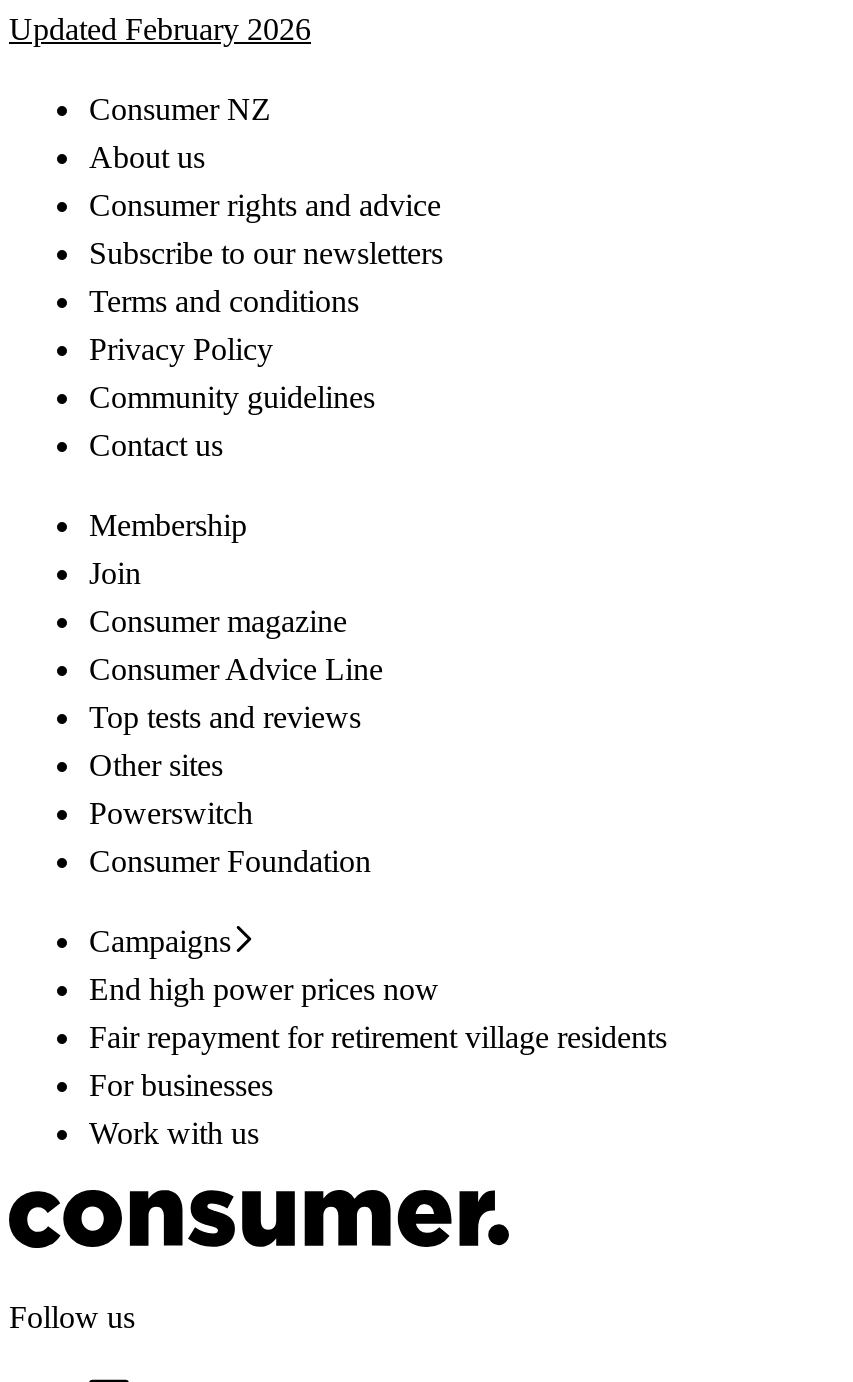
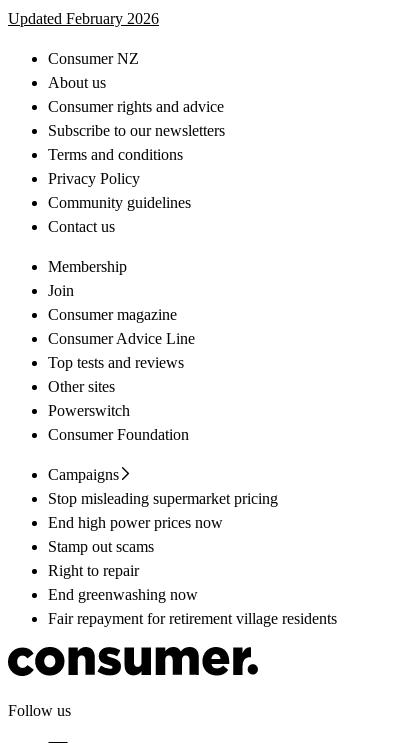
+ Stop misleading supermarket pricing

+ Stamp out scams
+ Right to repair
+ End greenwashing now

moved down: Fair repayment for retirement village residents

- For businesses
- Work with us
